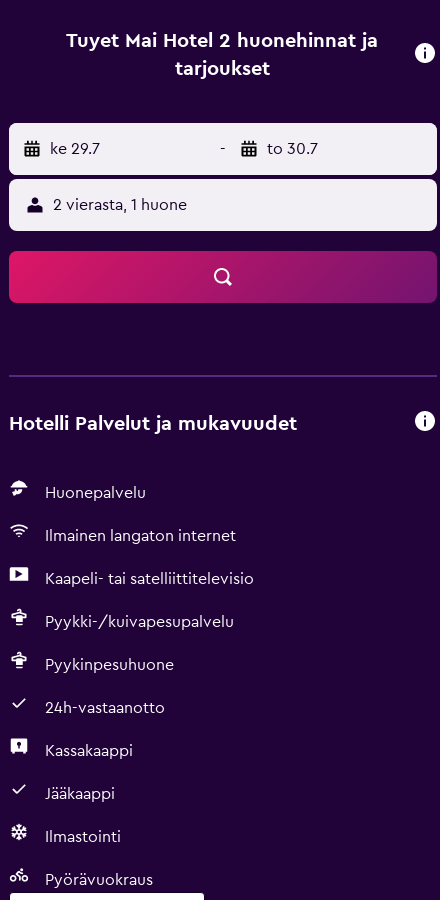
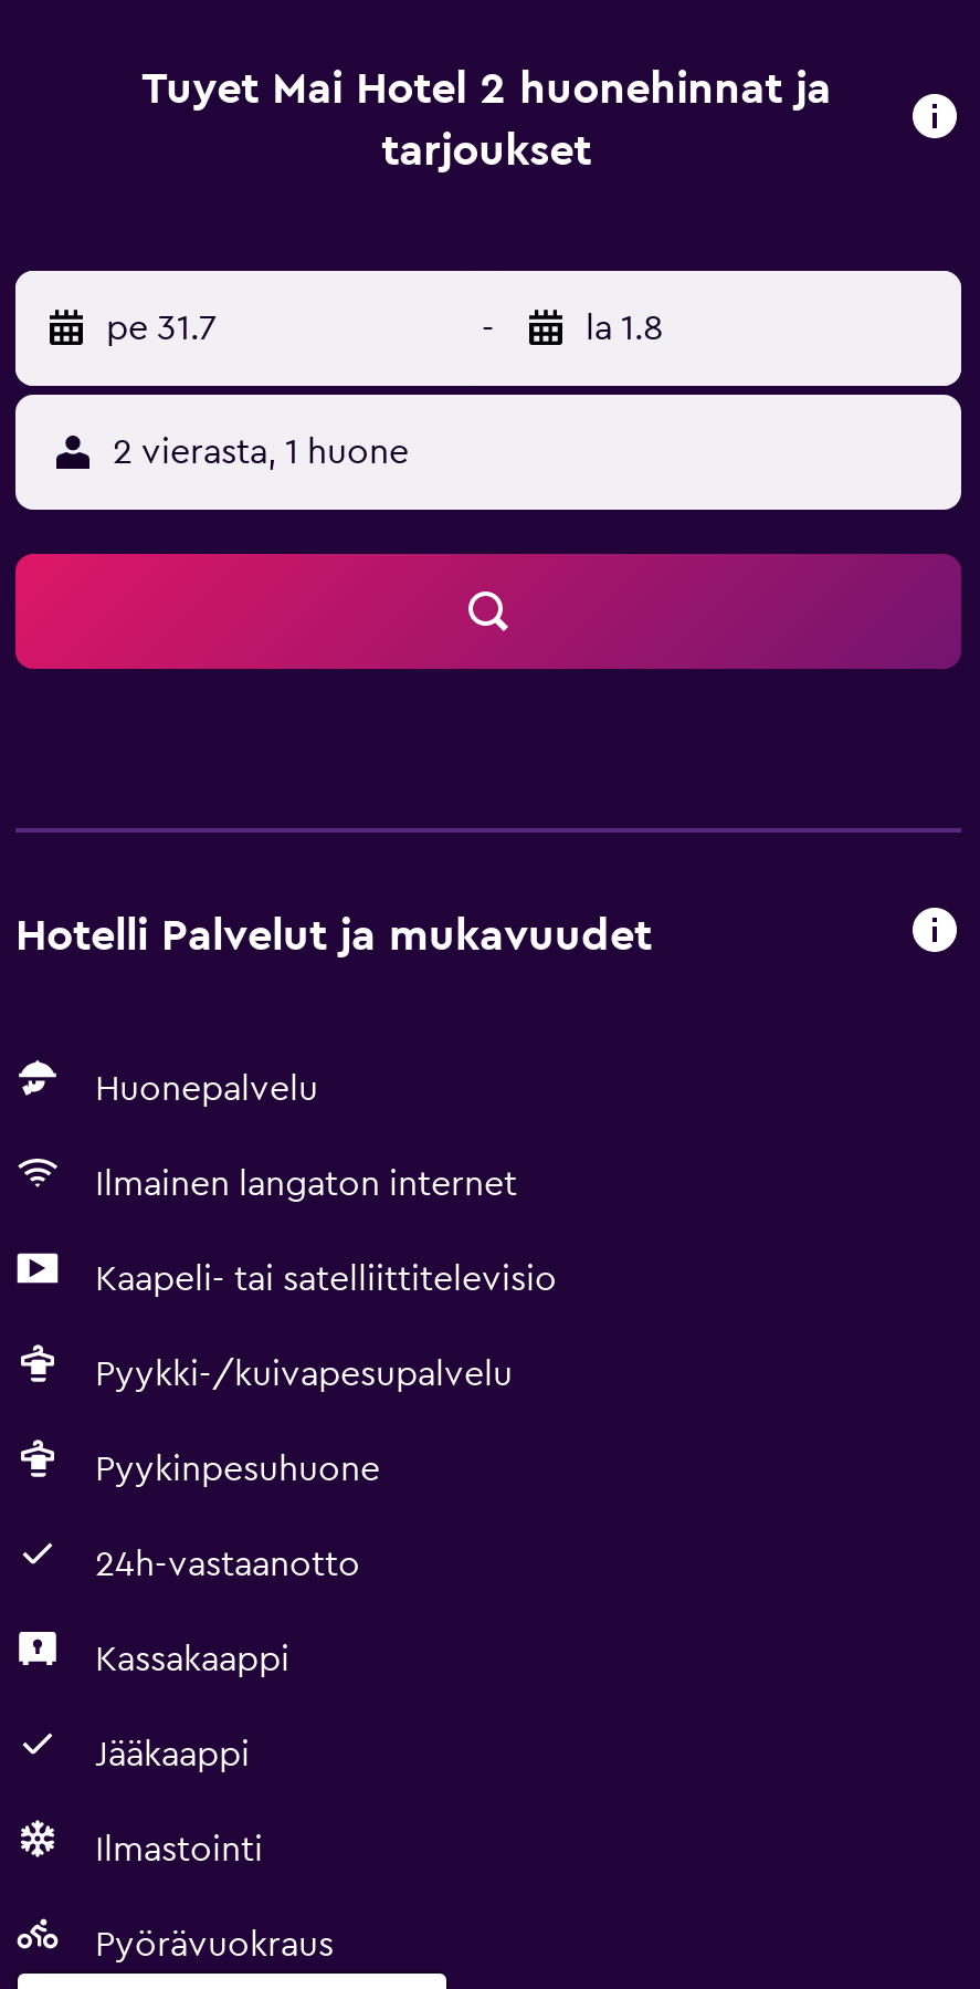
- ke 29.7
+ pe 31.7

- to 30.7
+ la 1.8
